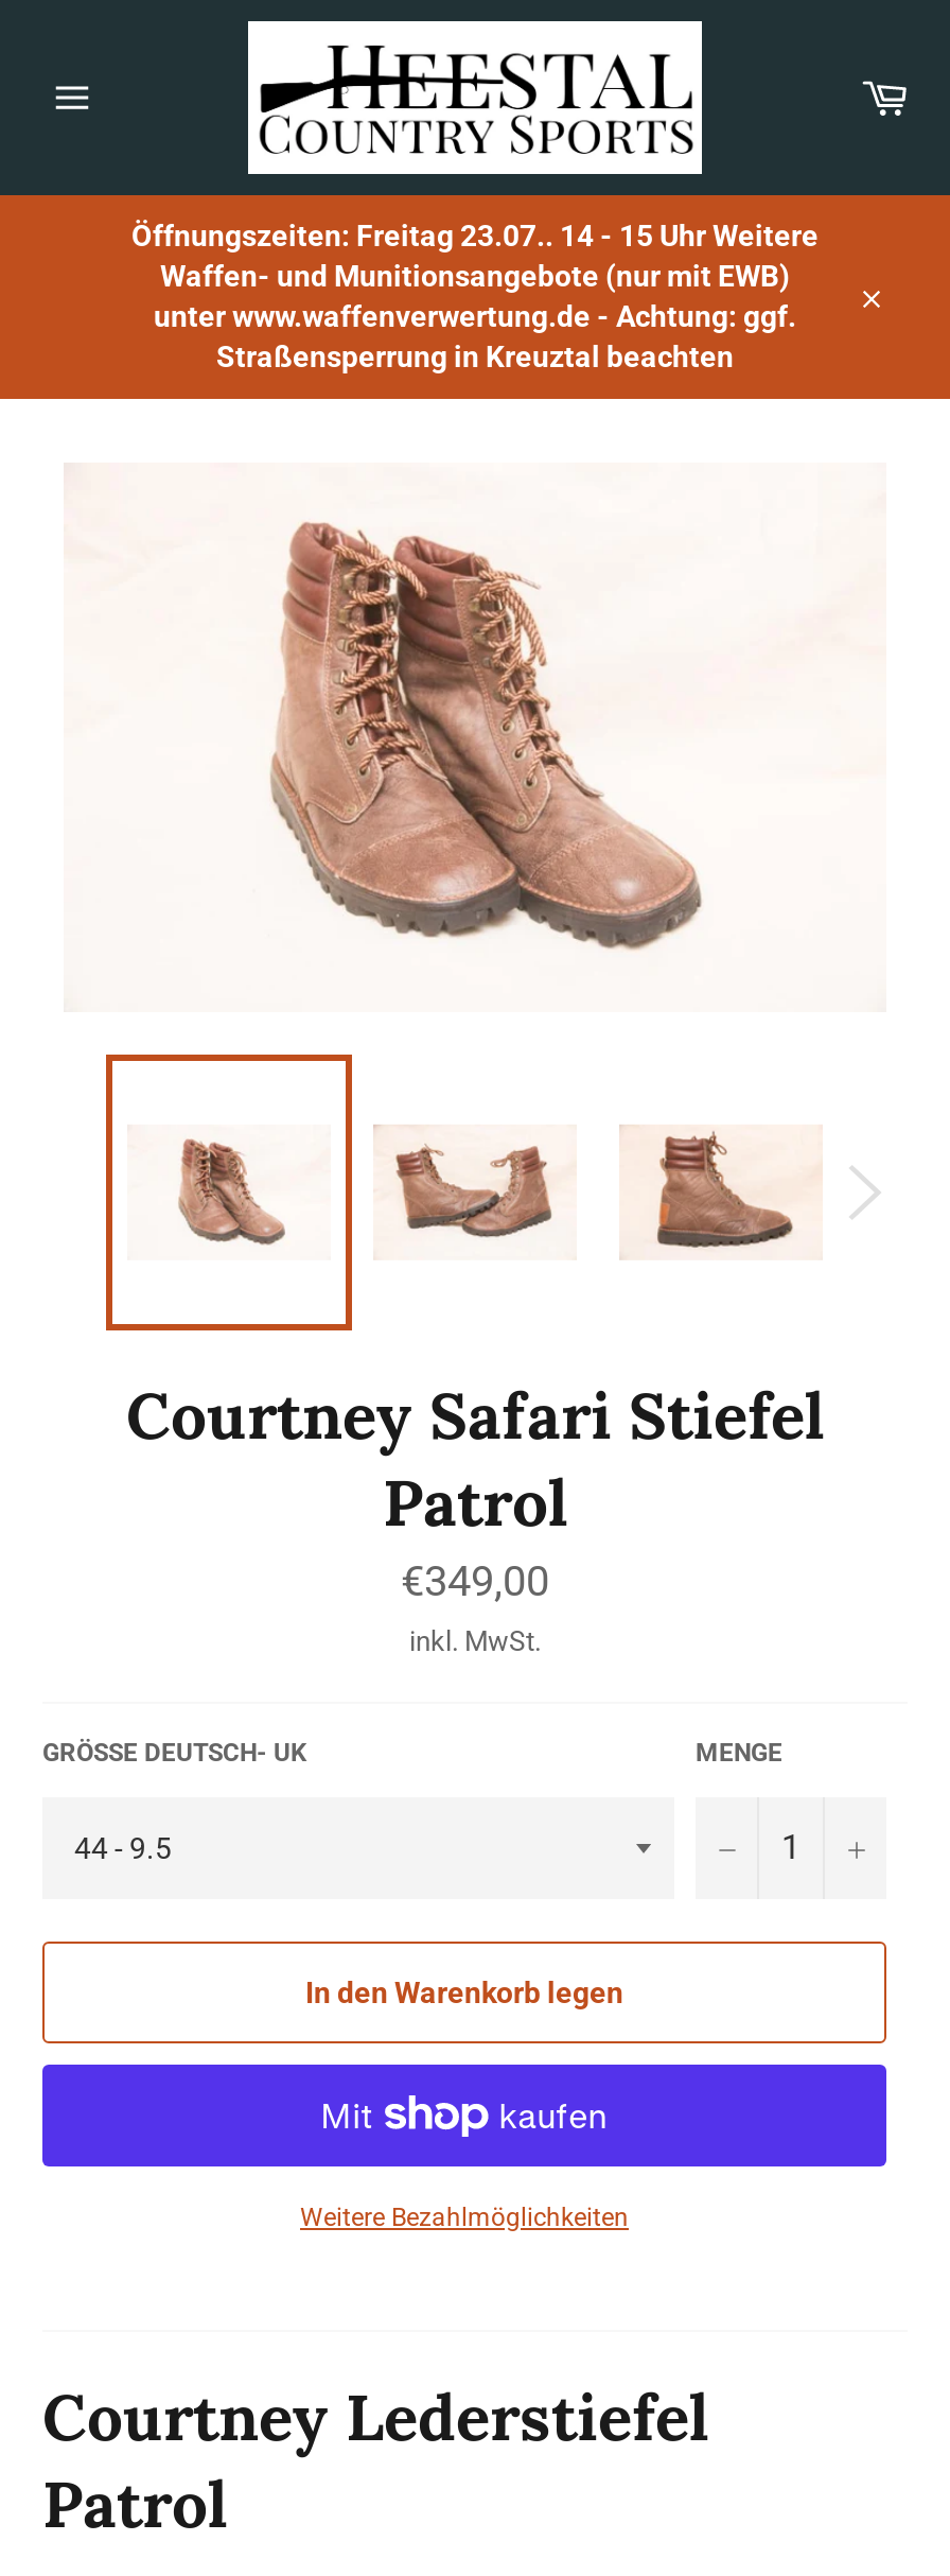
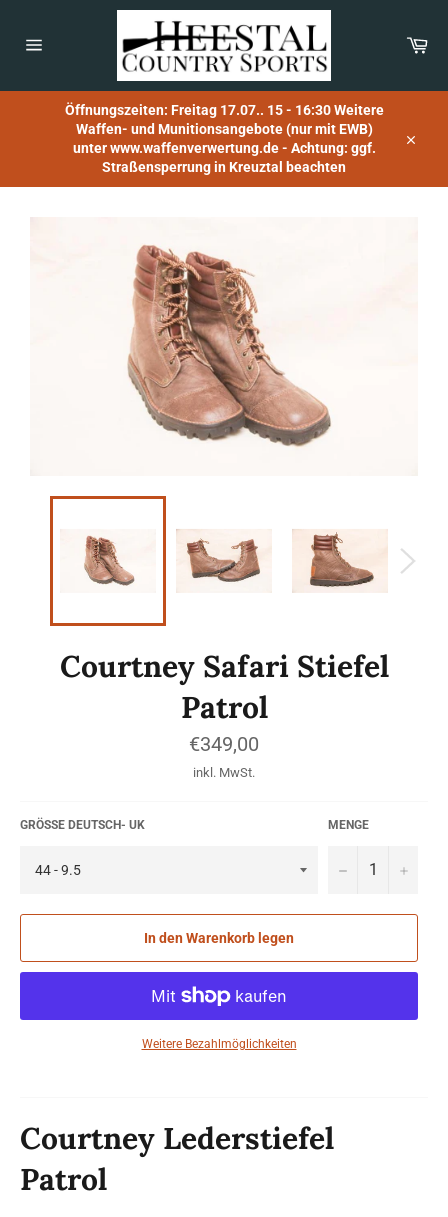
- Öffnungszeiten: Freitag 23.07.. 14 - 15 Uhr Weitere
+ Öffnungszeiten: Freitag 17.07.. 15 - 16:30 Weitere
